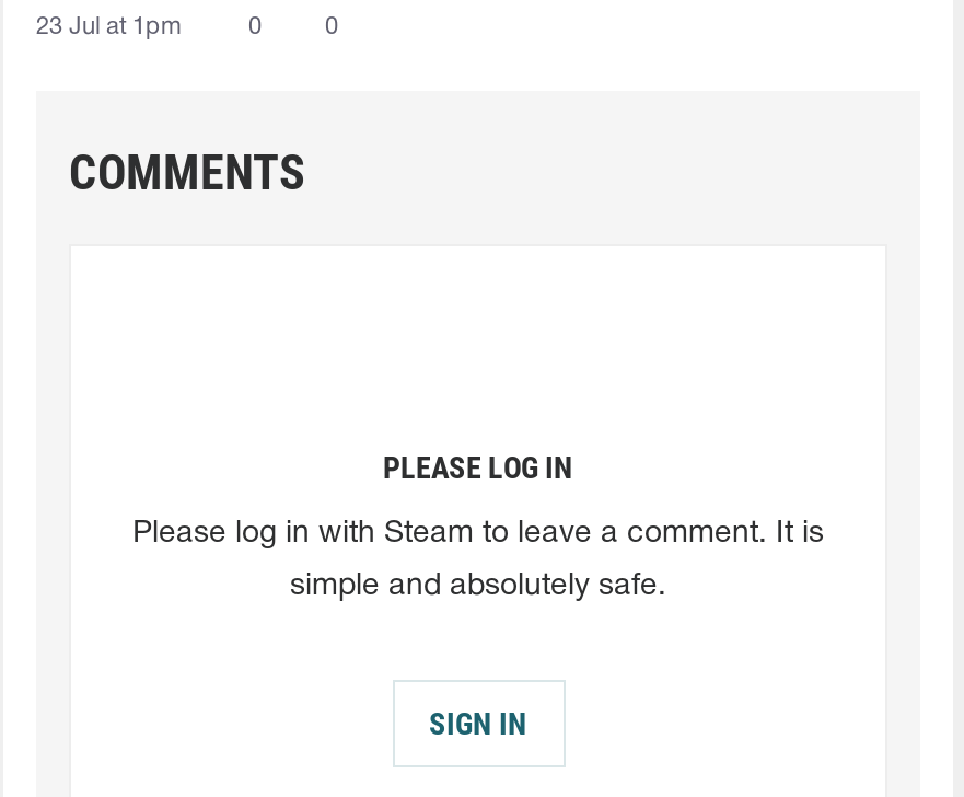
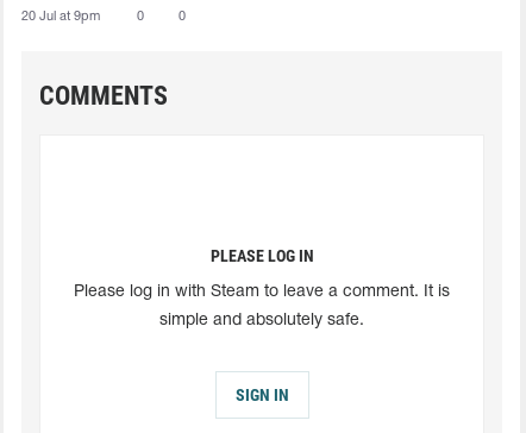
- 23 Jul at 1pm
+ 20 Jul at 9pm
